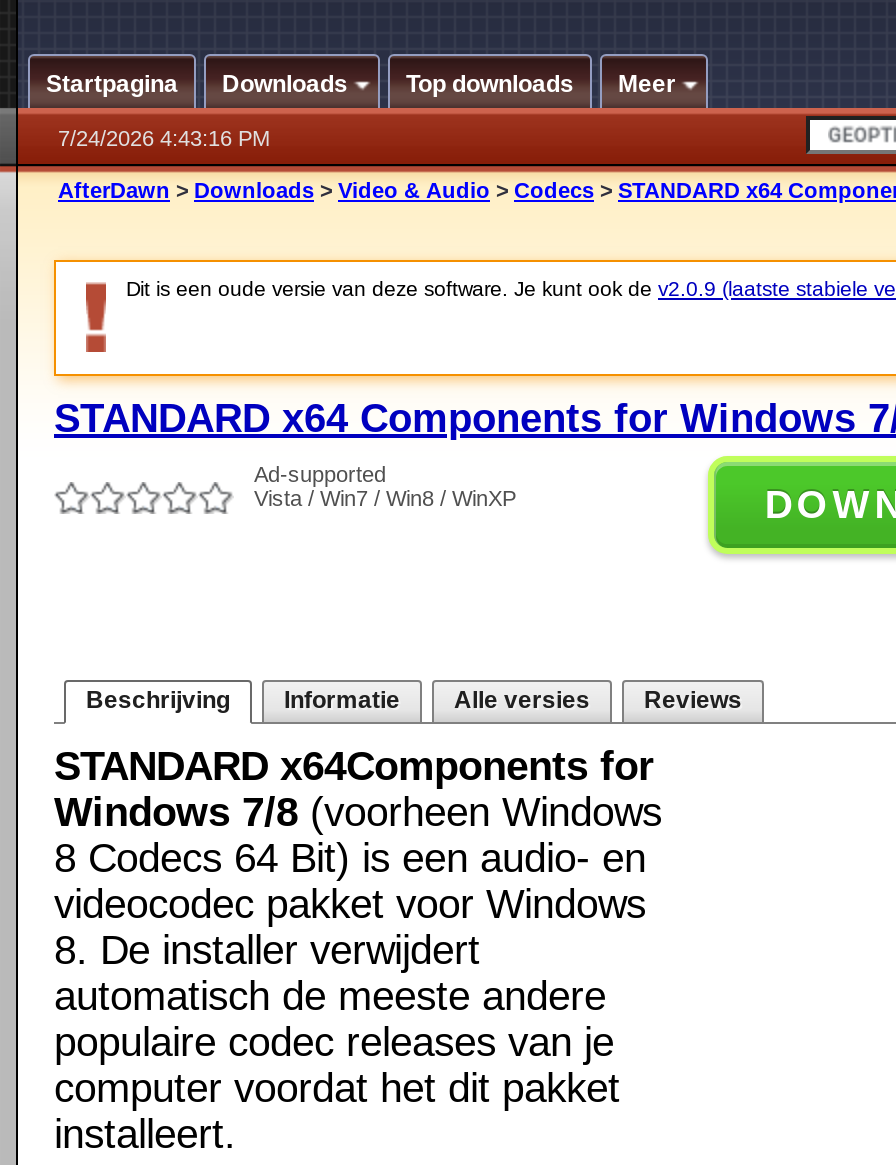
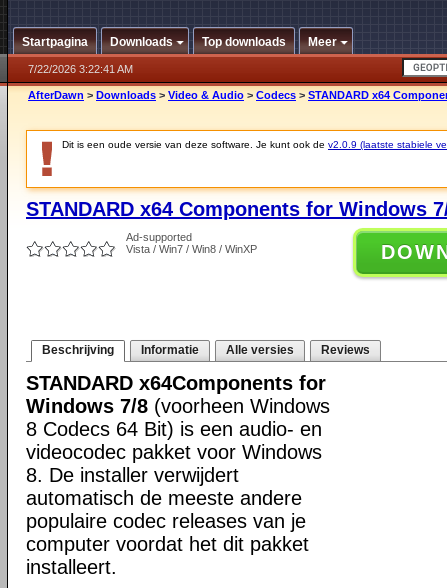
- 7/24/2026 4:43:16 PM
+ 7/22/2026 3:22:41 AM
